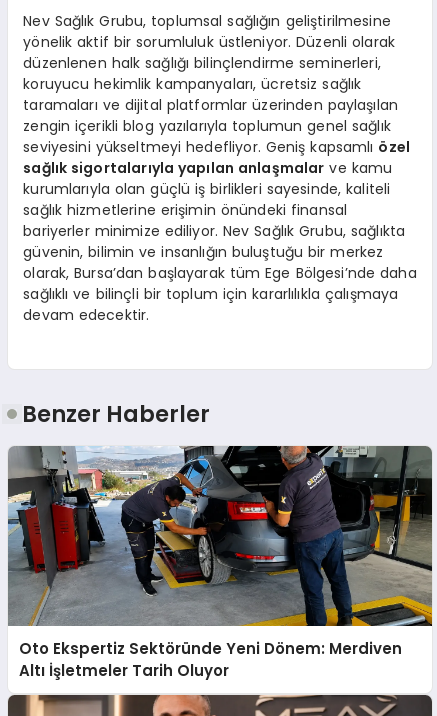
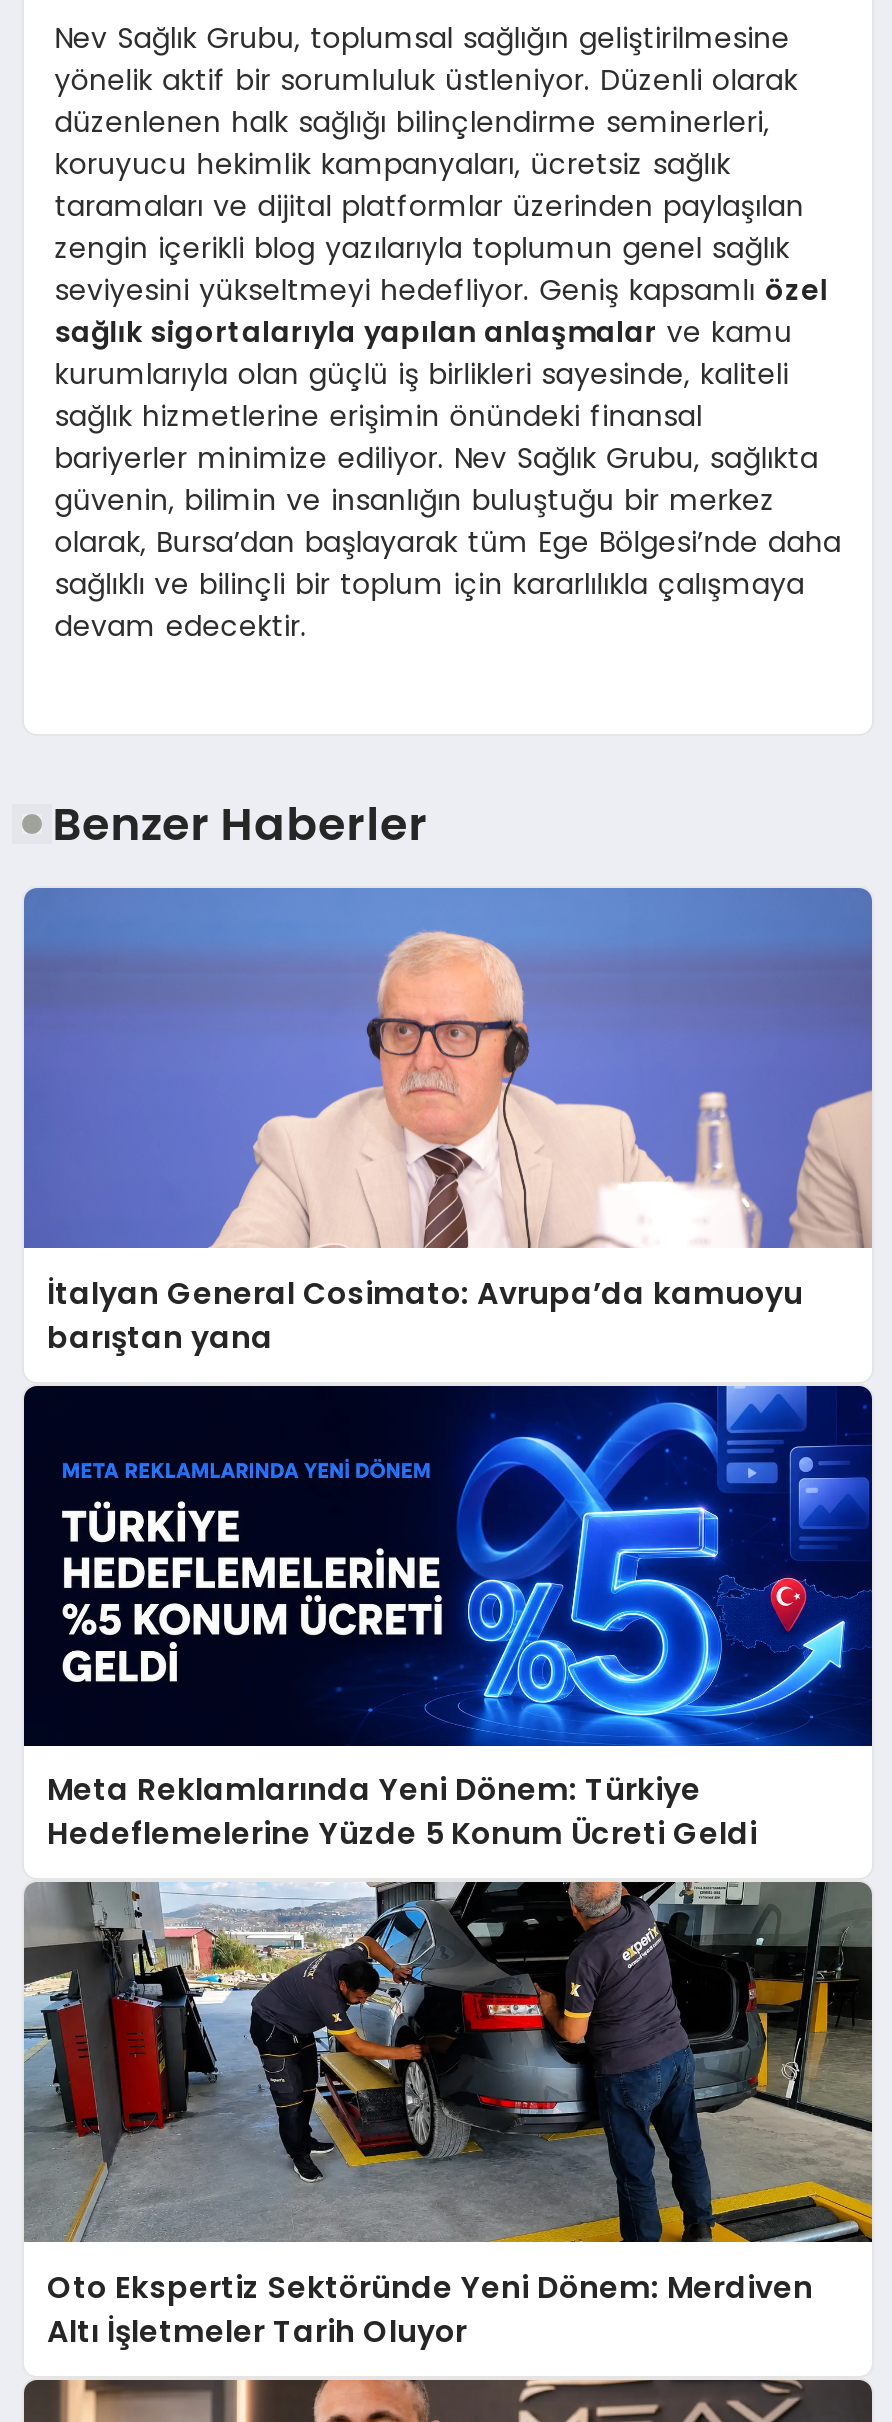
+ [image]
+ İtalyan General Cosimato: Avrupa’da kamuoyu
+ barıştan yana

+ [image]
+ Meta Reklamlarında Yeni Dönem: Türkiye
+ Hedeflemelerine Yüzde 5 Konum Ücreti Geldi
